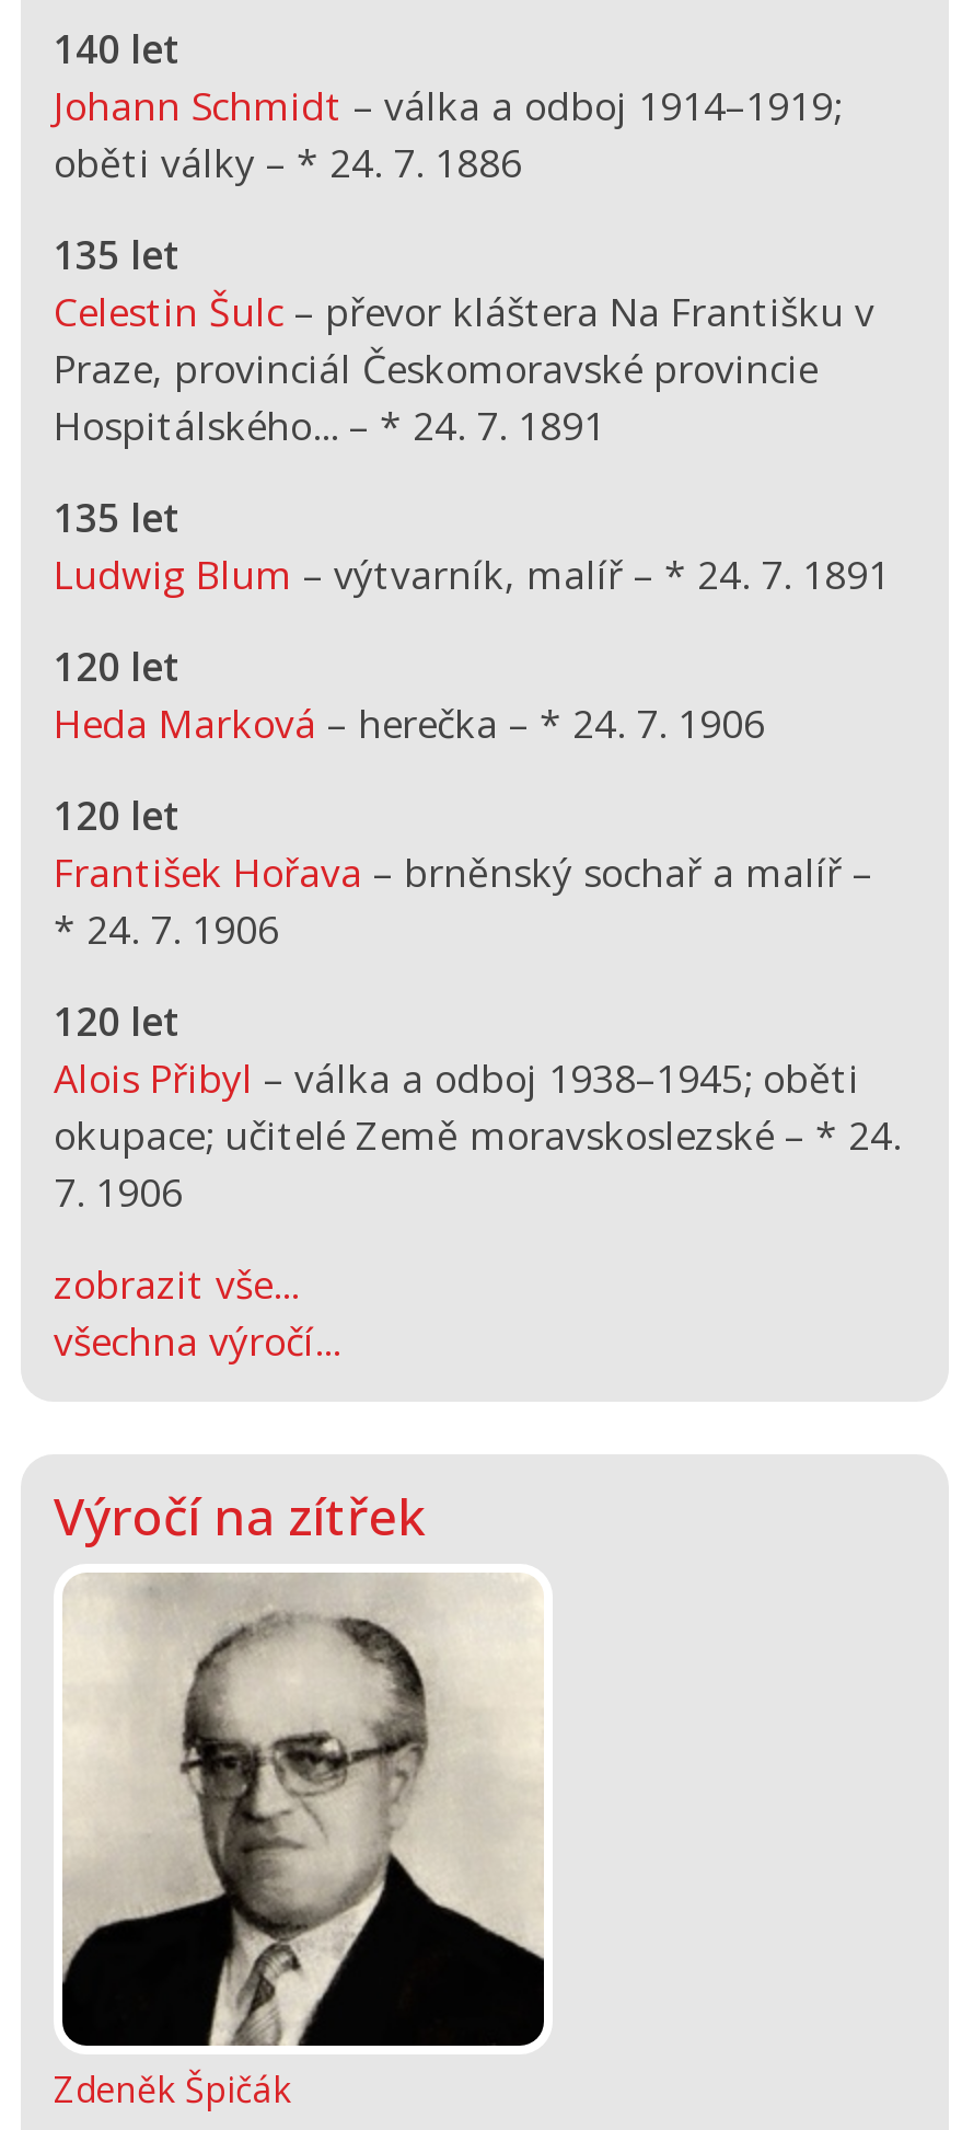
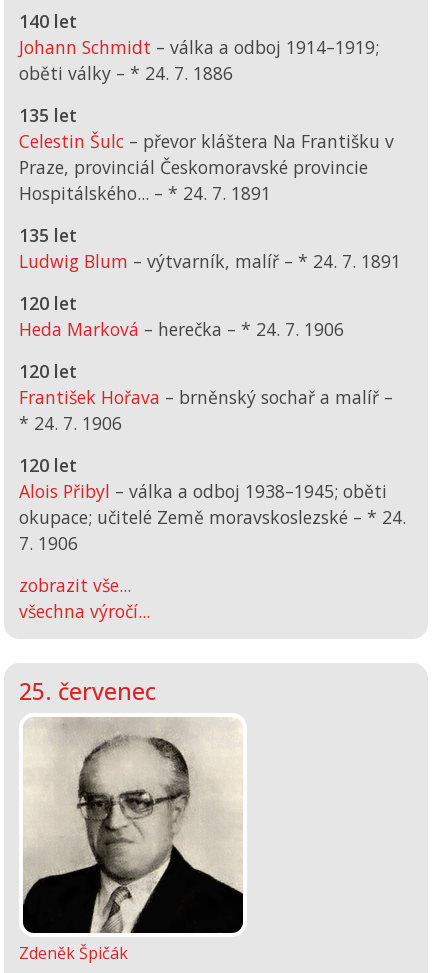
- Výročí na zítřek
+ 25. červenec
